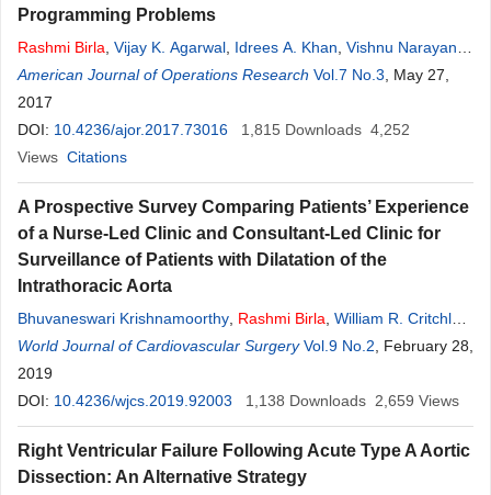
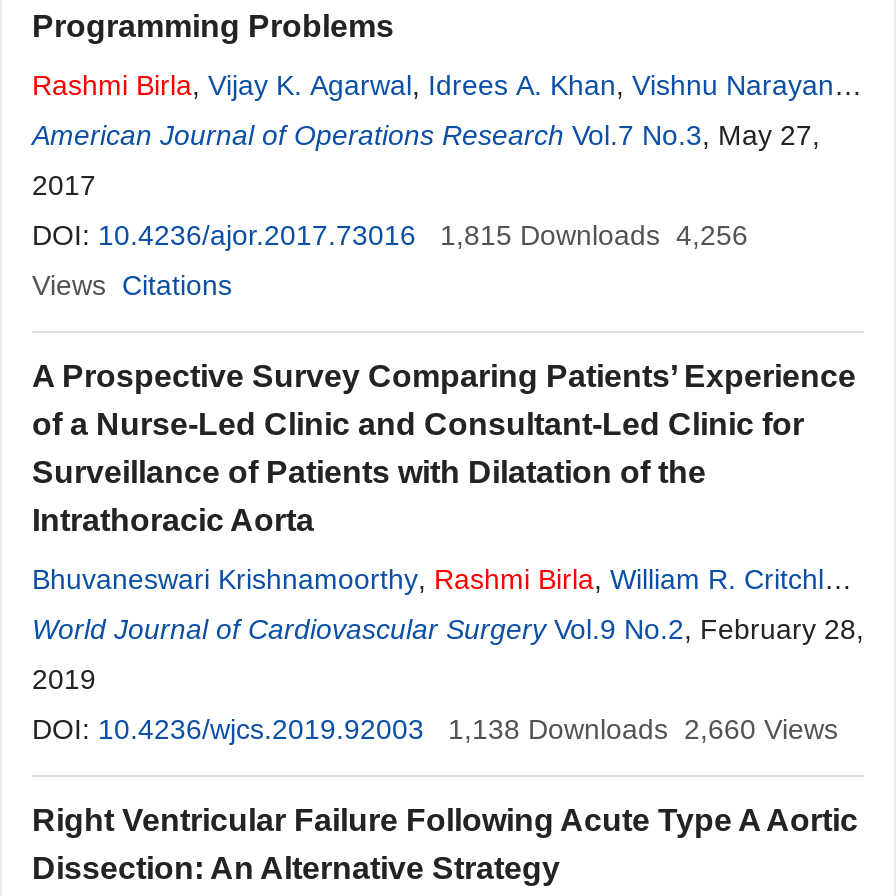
- DOI: 10.4236/ajor.2017.73016 1,815 Downloads 4,252
+ DOI: 10.4236/ajor.2017.73016 1,815 Downloads 4,256

- 1,138 Downloads 2,659 Views
+ 1,138 Downloads 2,660 Views
